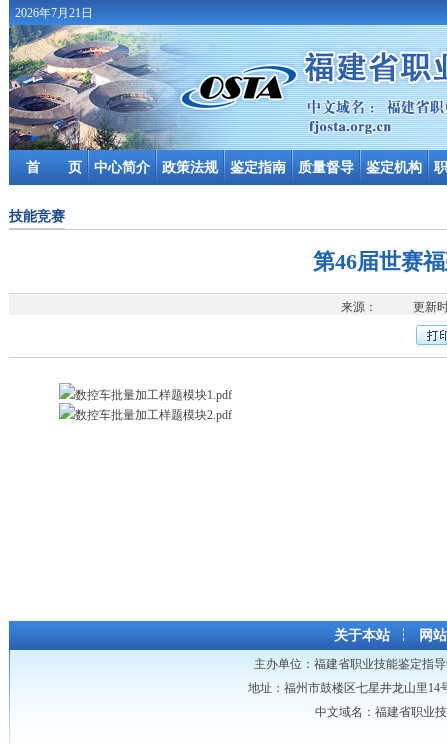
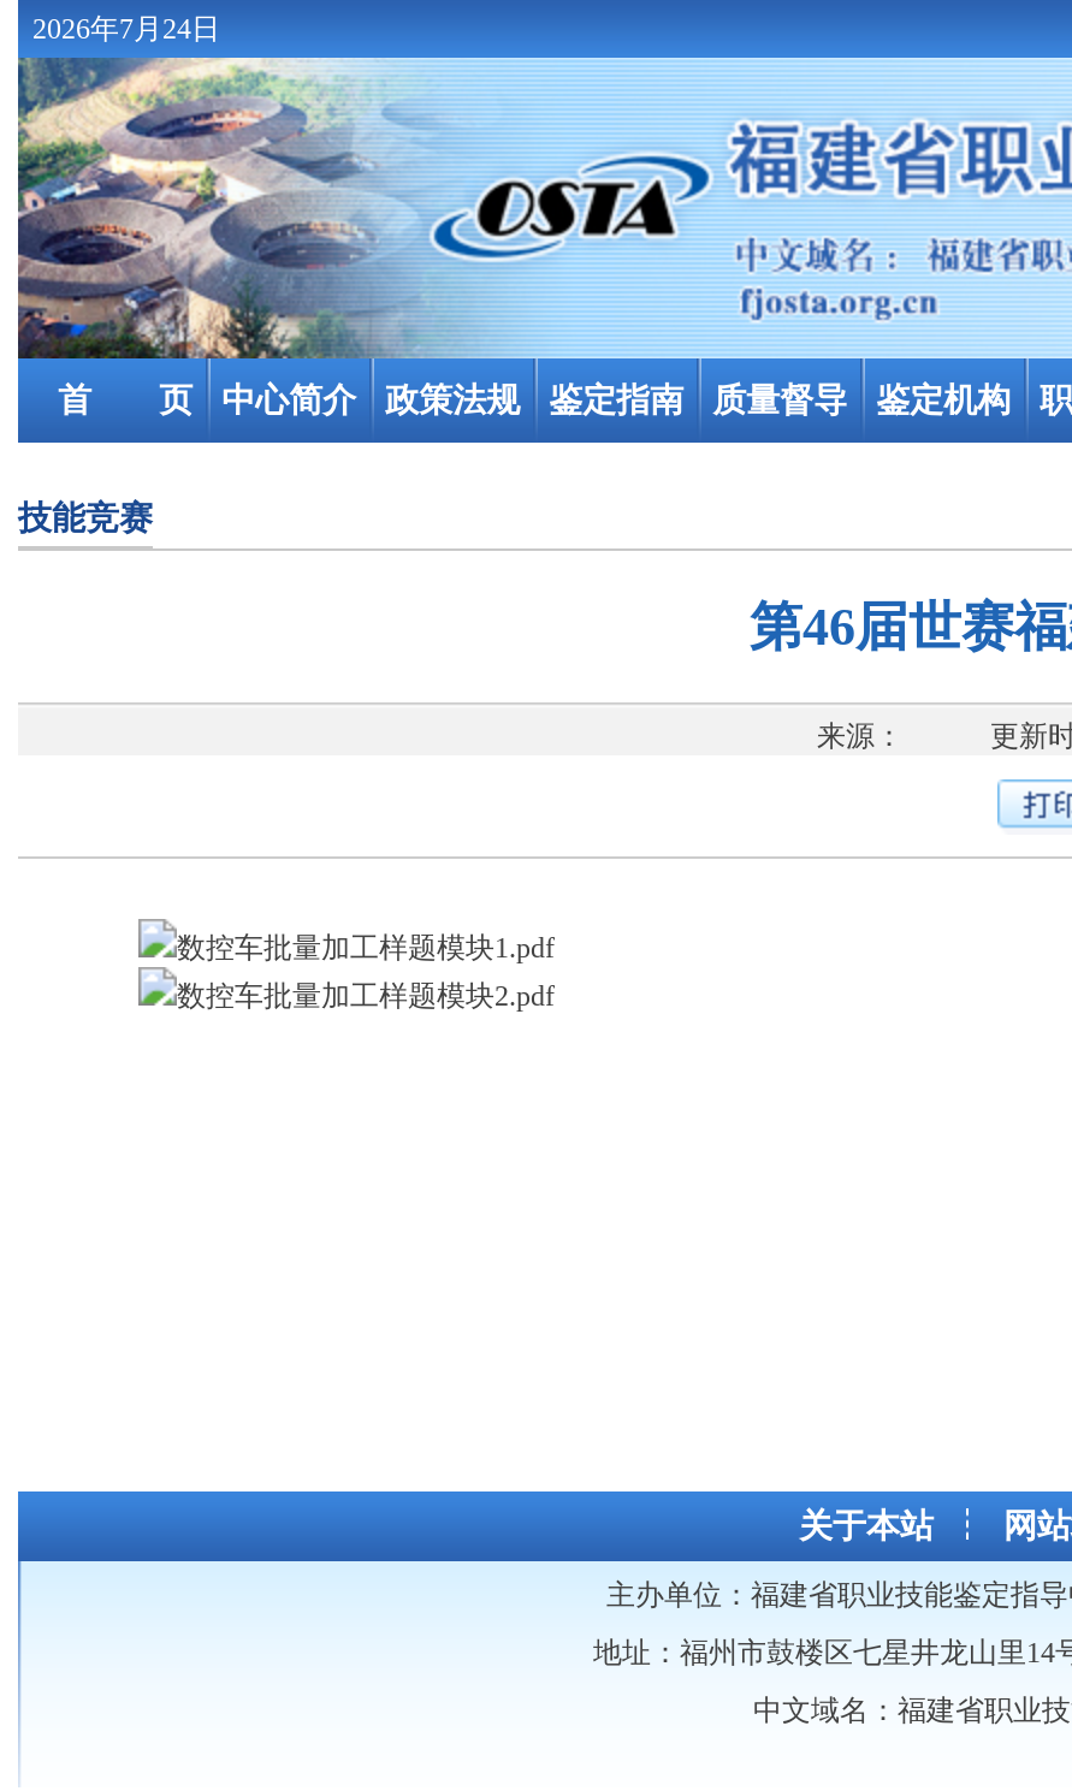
- 2026年7月21日
+ 2026年7月24日
